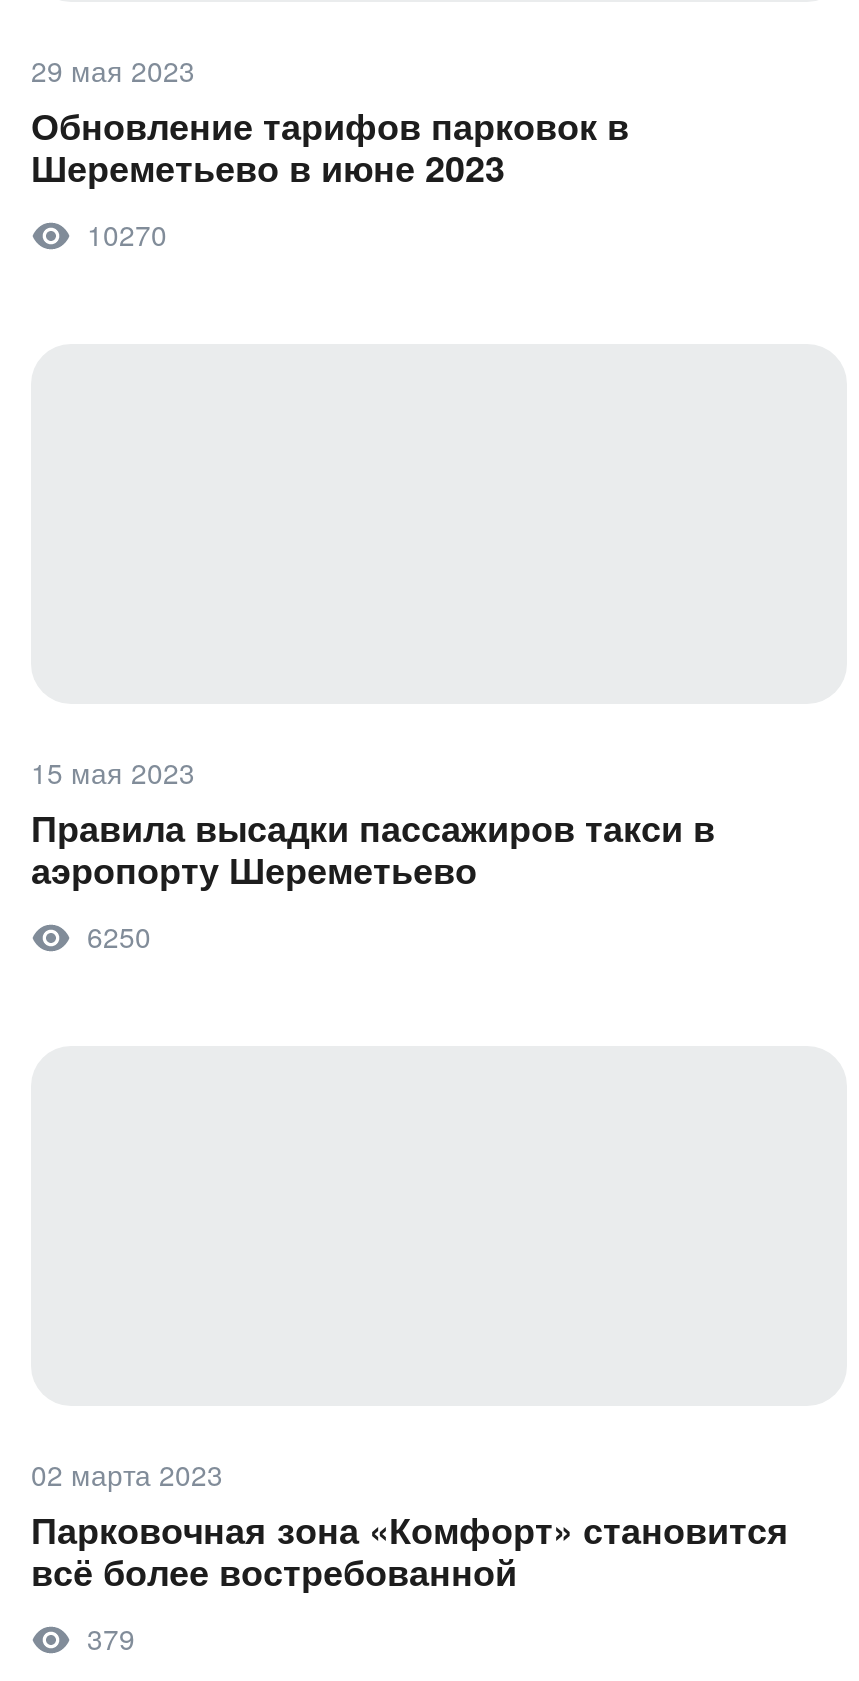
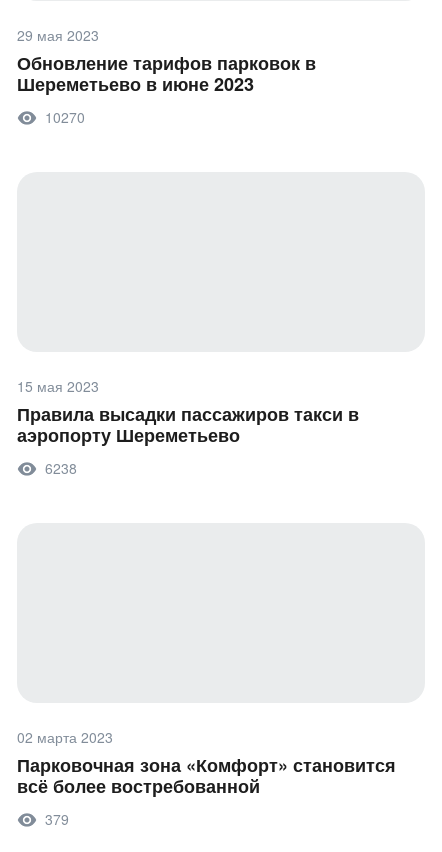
- 6250
+ 6238
